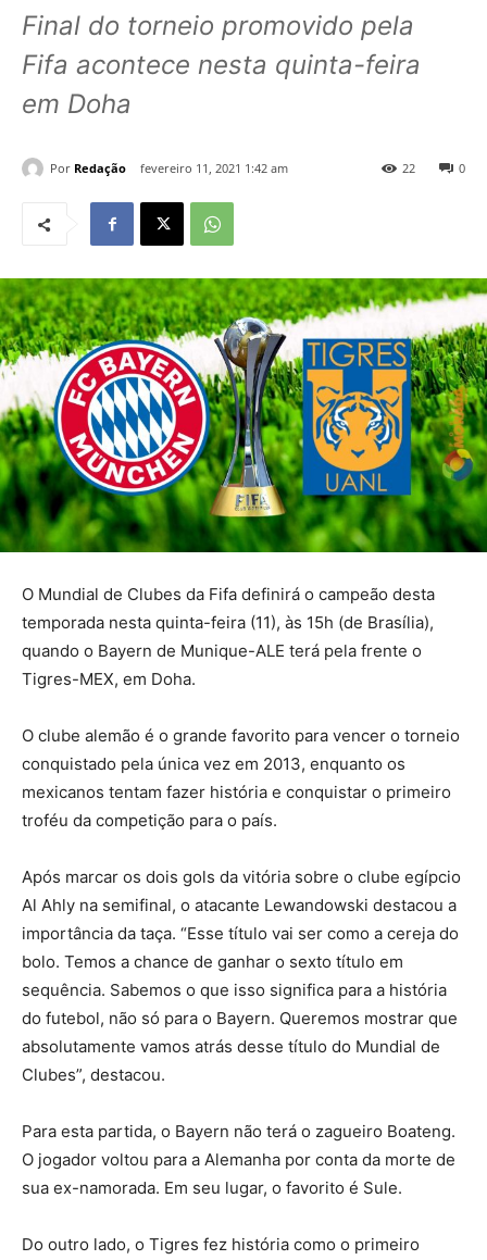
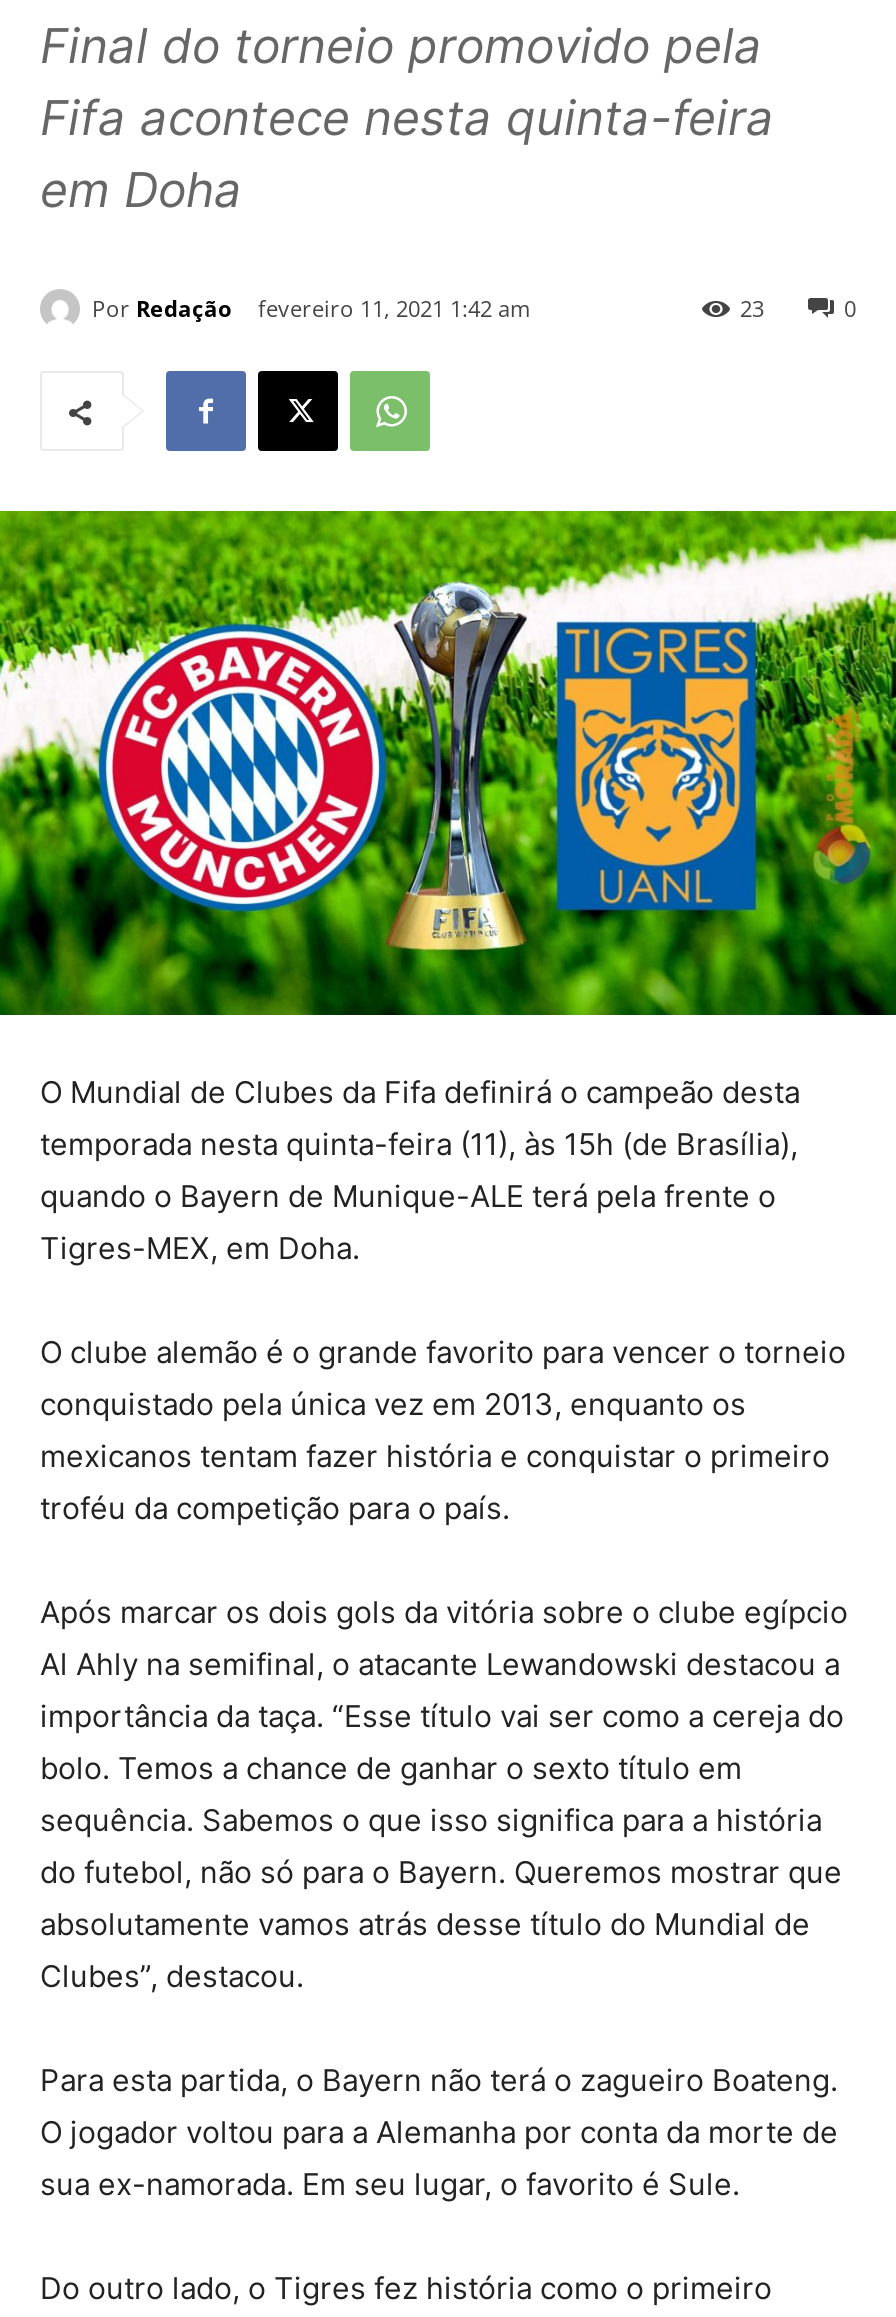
- 22
+ 23
